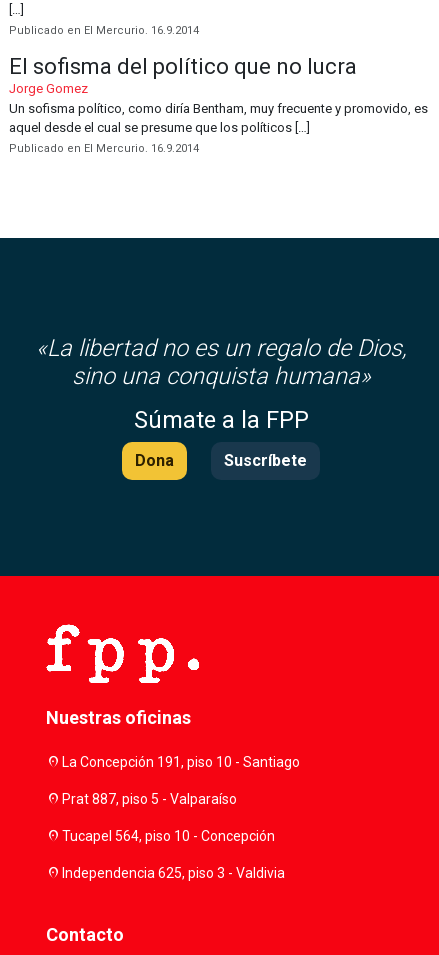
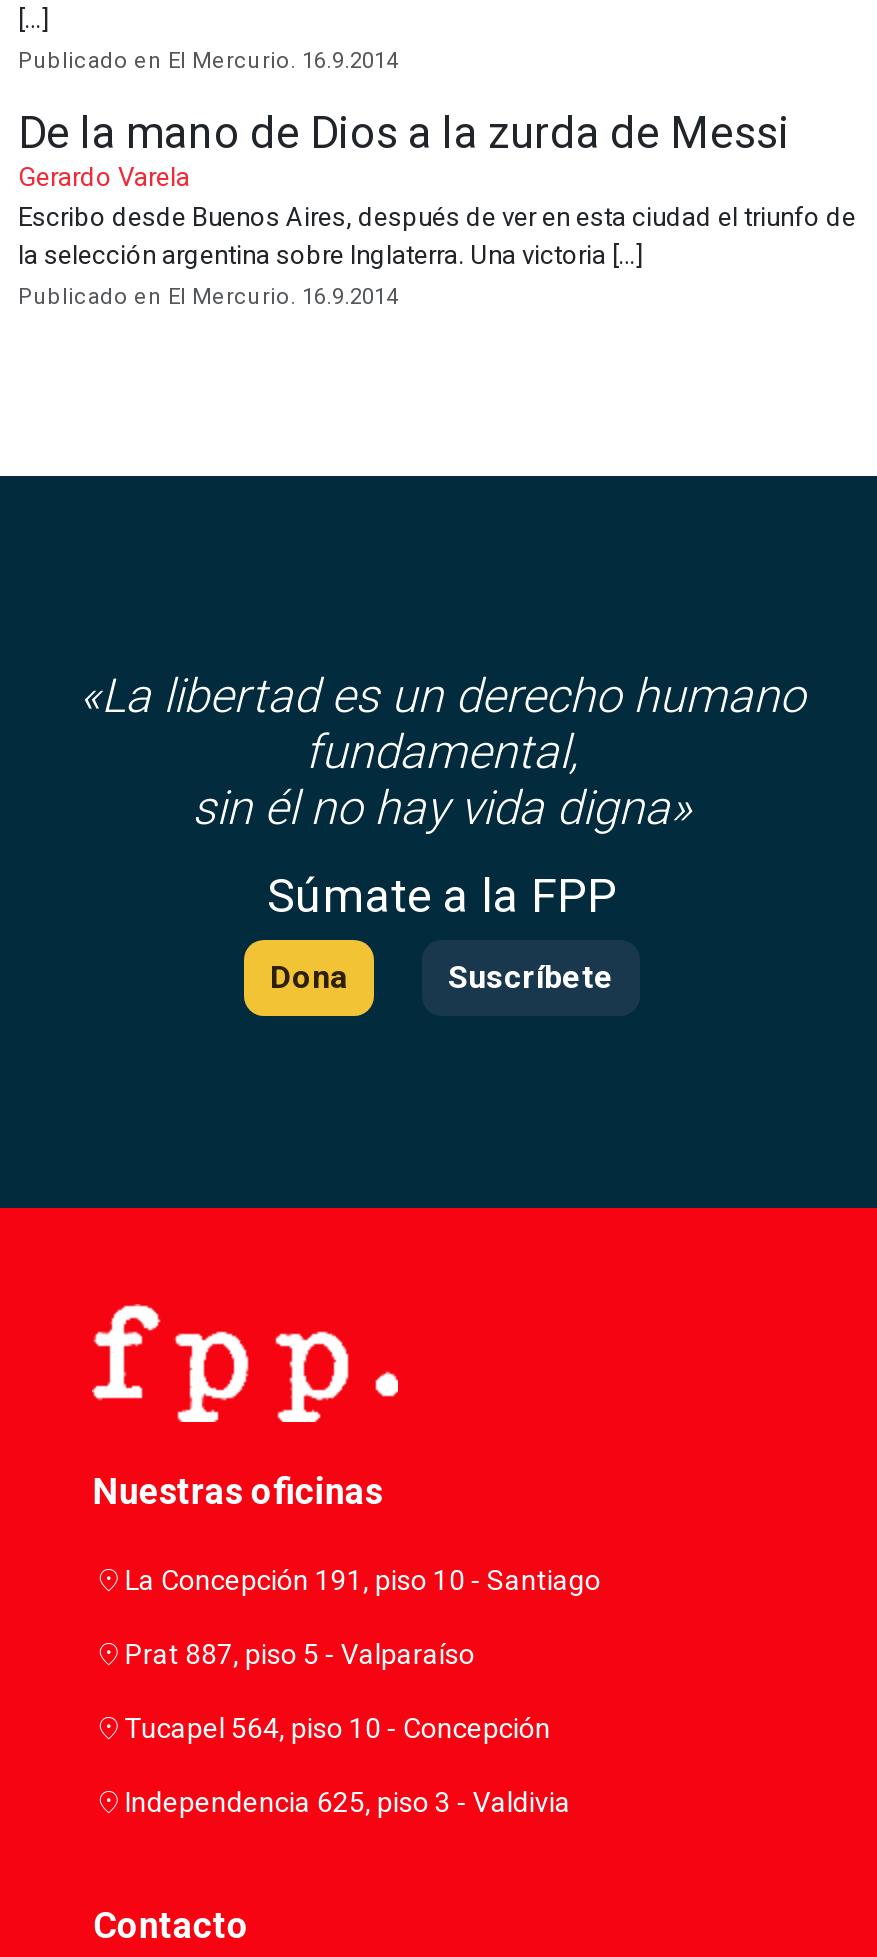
- El sofisma del político que no lucra
- Jorge Gomez
- Un sofisma político, como diría Bentham, muy frecuente y promovido, es
- aquel desde el cual se presume que los políticos […]
+ De la mano de Dios a la zurda de Messi
+ Gerardo Varela
+ Escribo desde Buenos Aires, después de ver en esta ciudad el triunfo de
+ la selección argentina sobre Inglaterra. Una victoria […]

- «La libertad no es un regalo de Dios,
- sino una conquista humana»
+ «La libertad es un derecho humano
+ fundamental,
+ sin él no hay vida digna»
